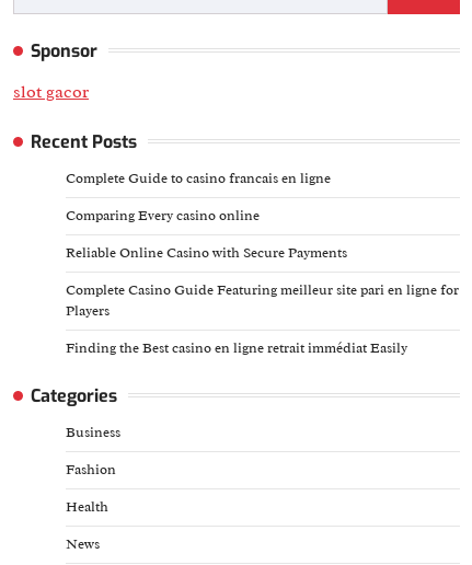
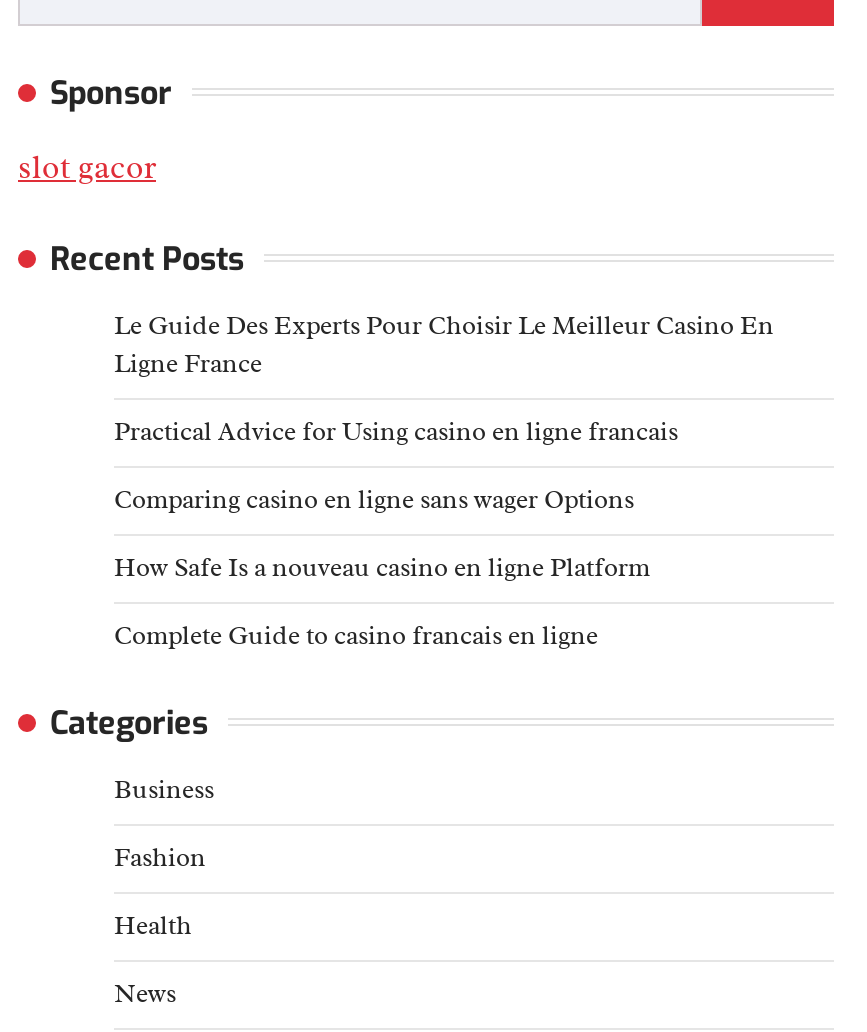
+ Le Guide Des Experts Pour Choisir Le Meilleur Casino En
+ Ligne France
+ Practical Advice for Using casino en ligne francais
+ Comparing casino en ligne sans wager Options
+ How Safe Is a nouveau casino en ligne Platform

moved down: Complete Guide to casino francais en ligne

- Comparing Every casino online
- Reliable Online Casino with Secure Payments
- Complete Casino Guide Featuring meilleur site pari en ligne for
- Players
- Finding the Best casino en ligne retrait immédiat Easily
